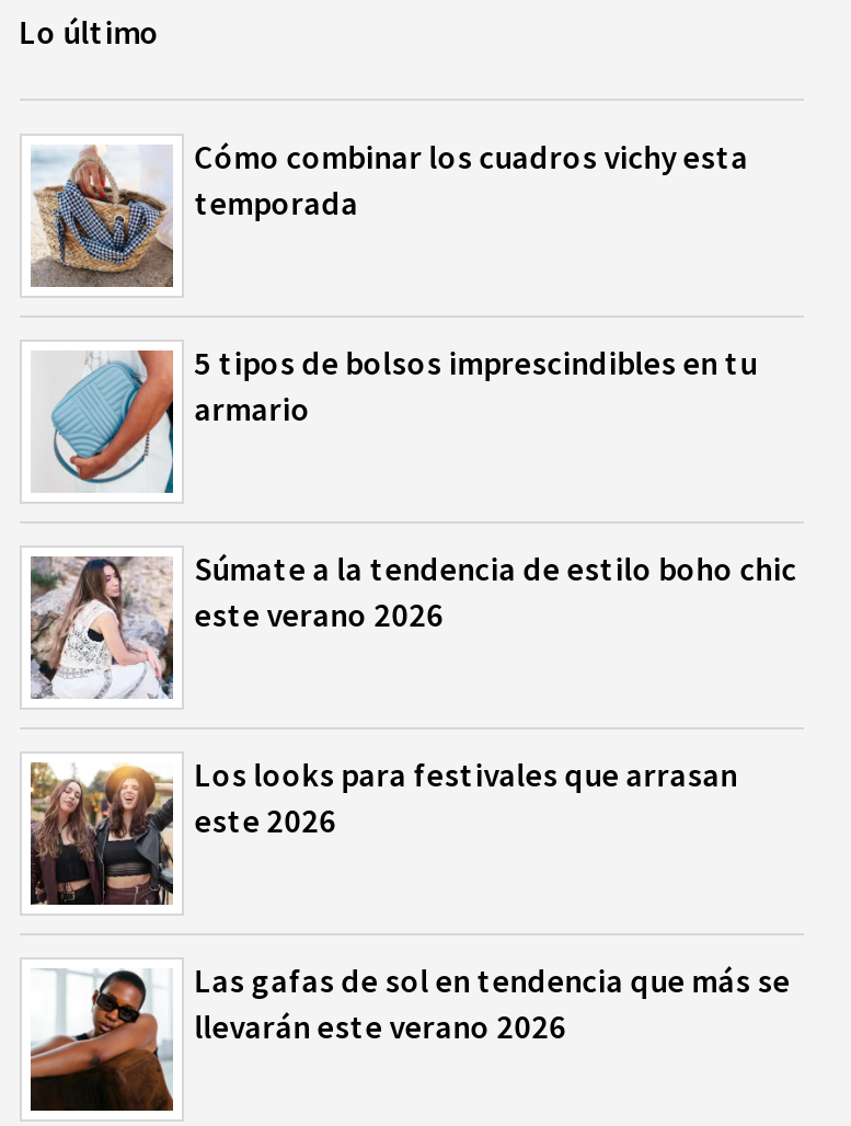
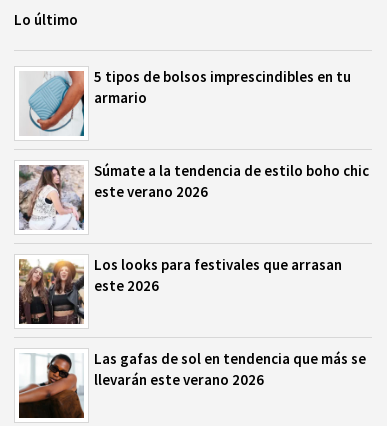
- [image]
- Cómo combinar los cuadros vichy esta
- temporada
